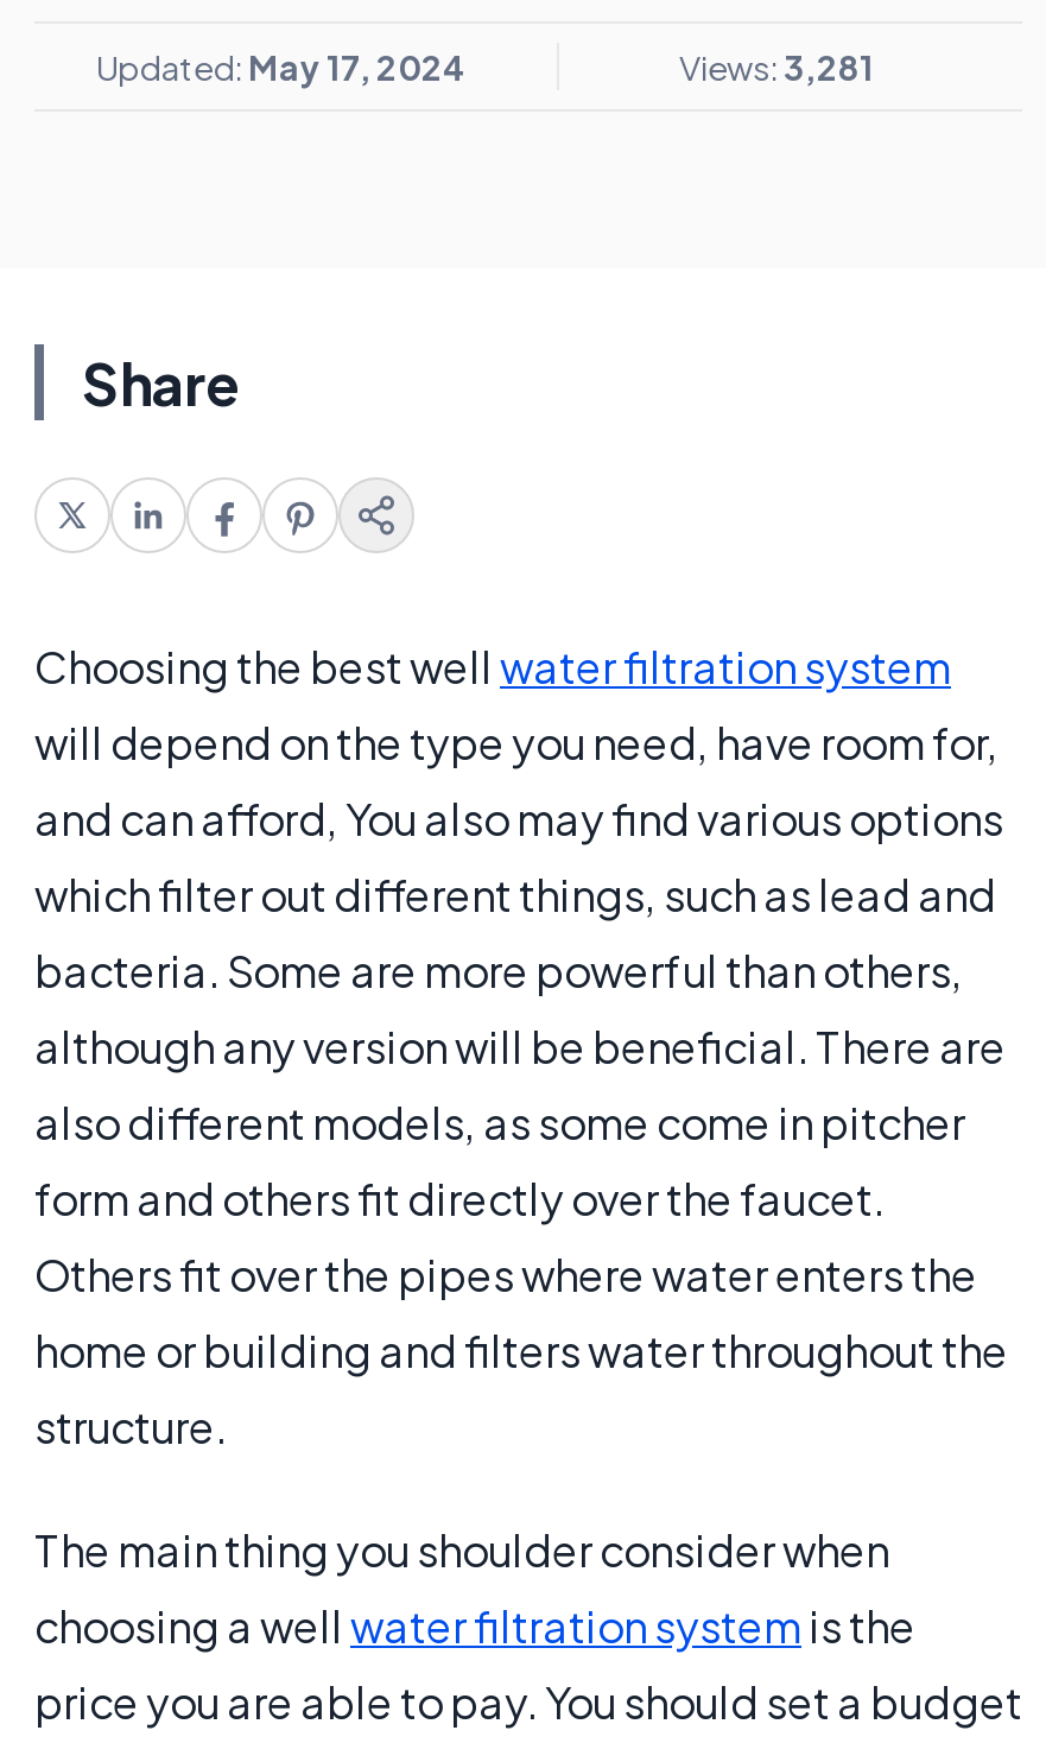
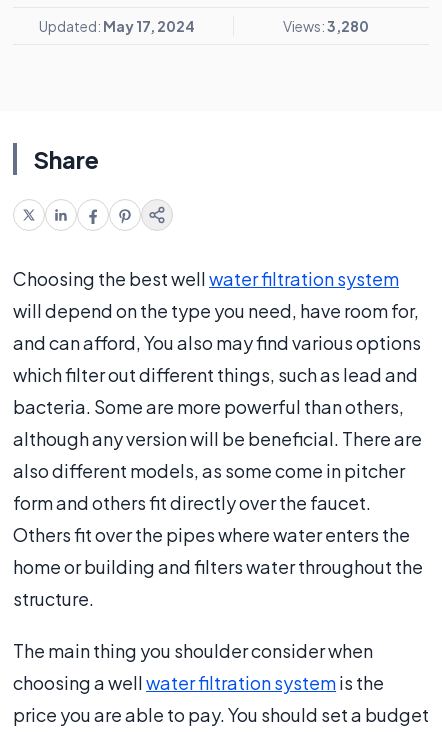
- Views: 3,281
+ Views: 3,280
